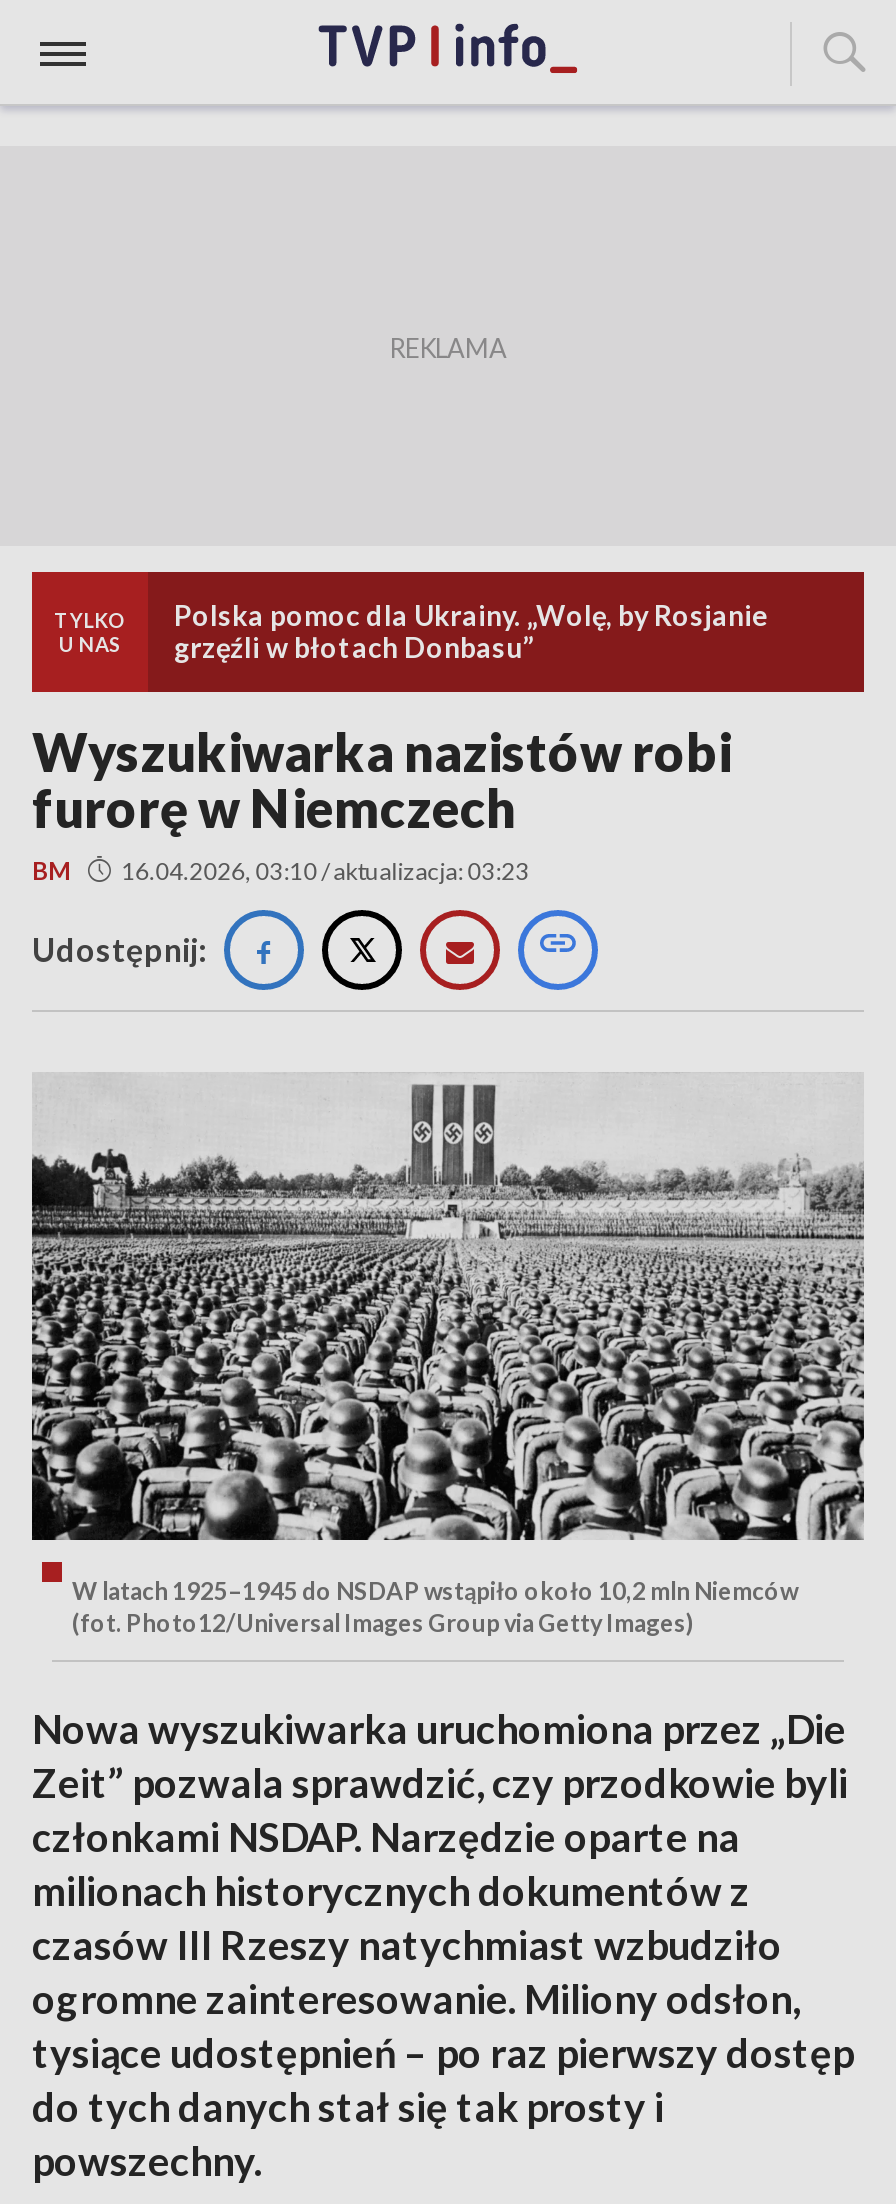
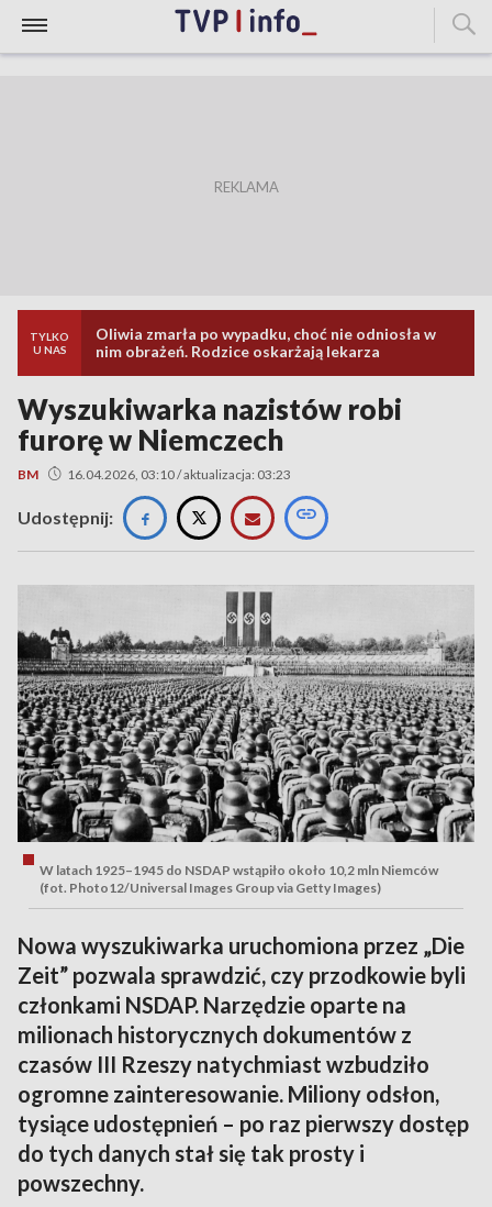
- Polska pomoc dla Ukrainy. „Wolę, by Rosjanie
- grzęźli w błotach Donbasu”
+ Oliwia zmarła po wypadku, choć nie odniosła w
+ nim obrażeń. Rodzice oskarżają lekarza
